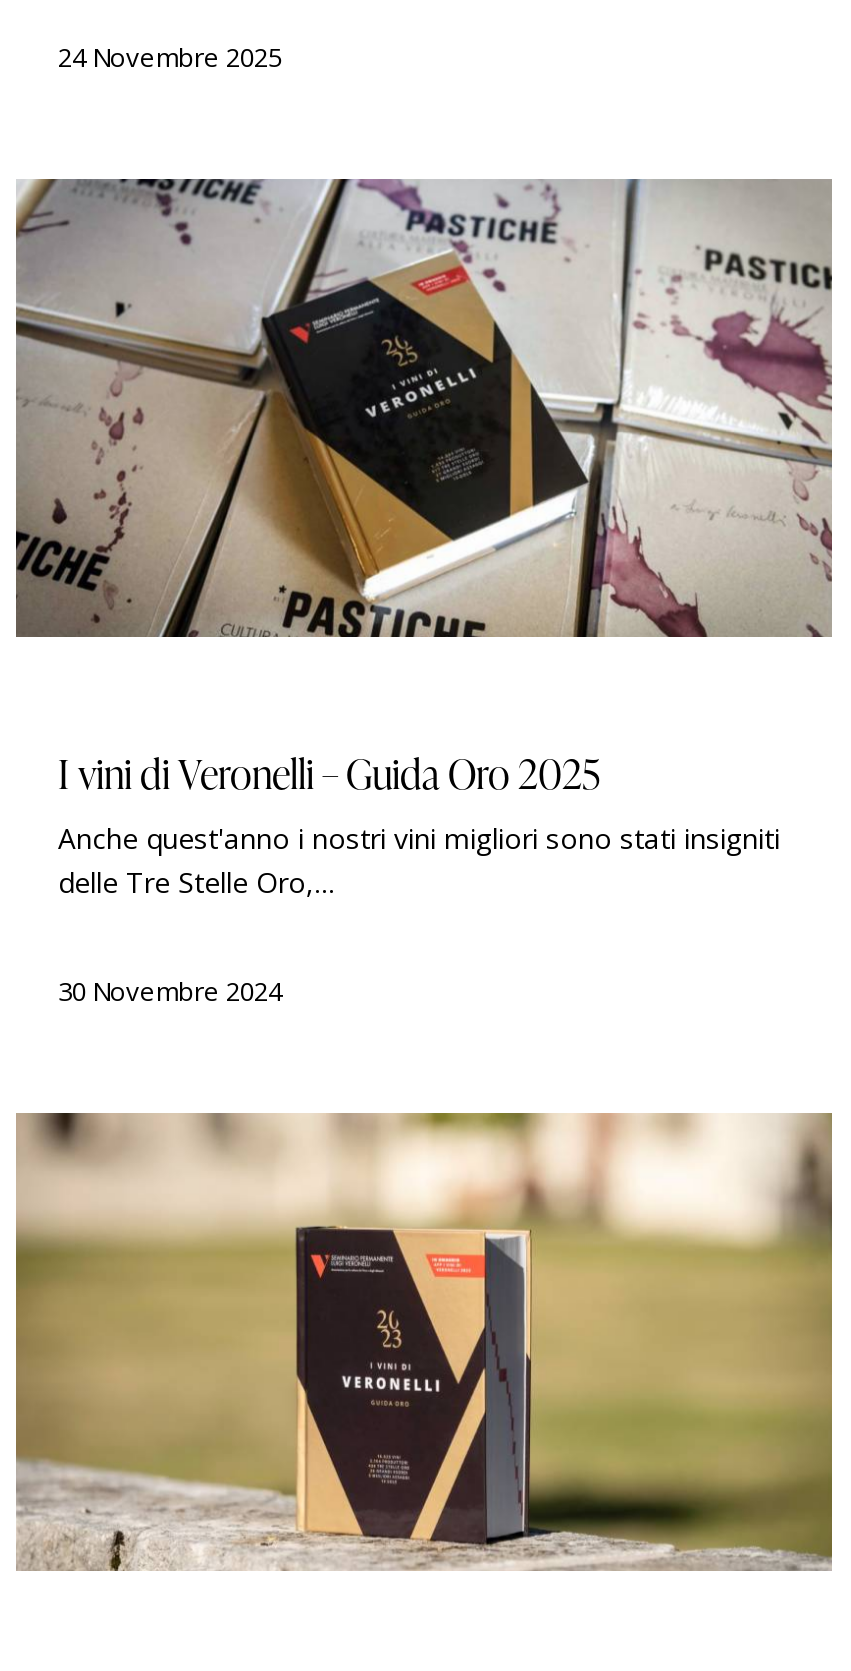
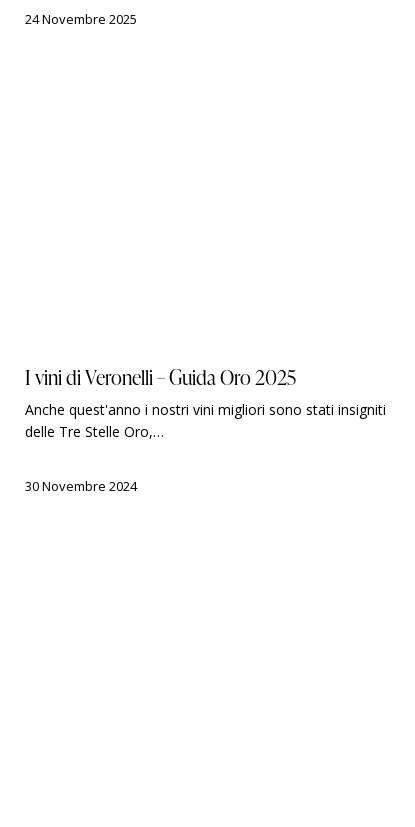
- [image]

- [image]
